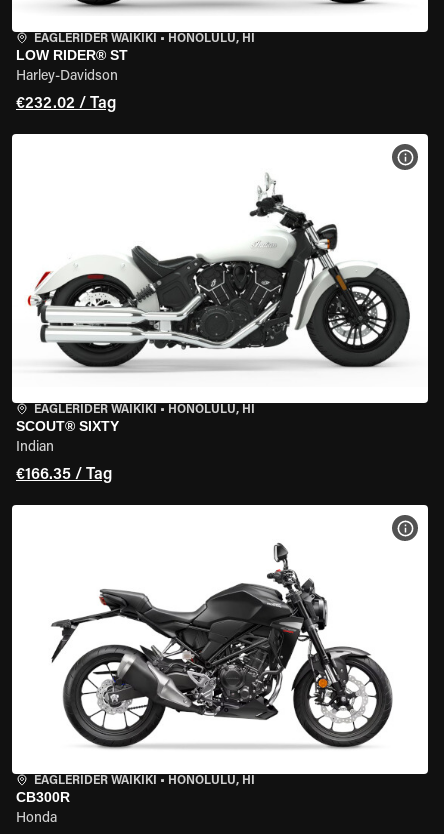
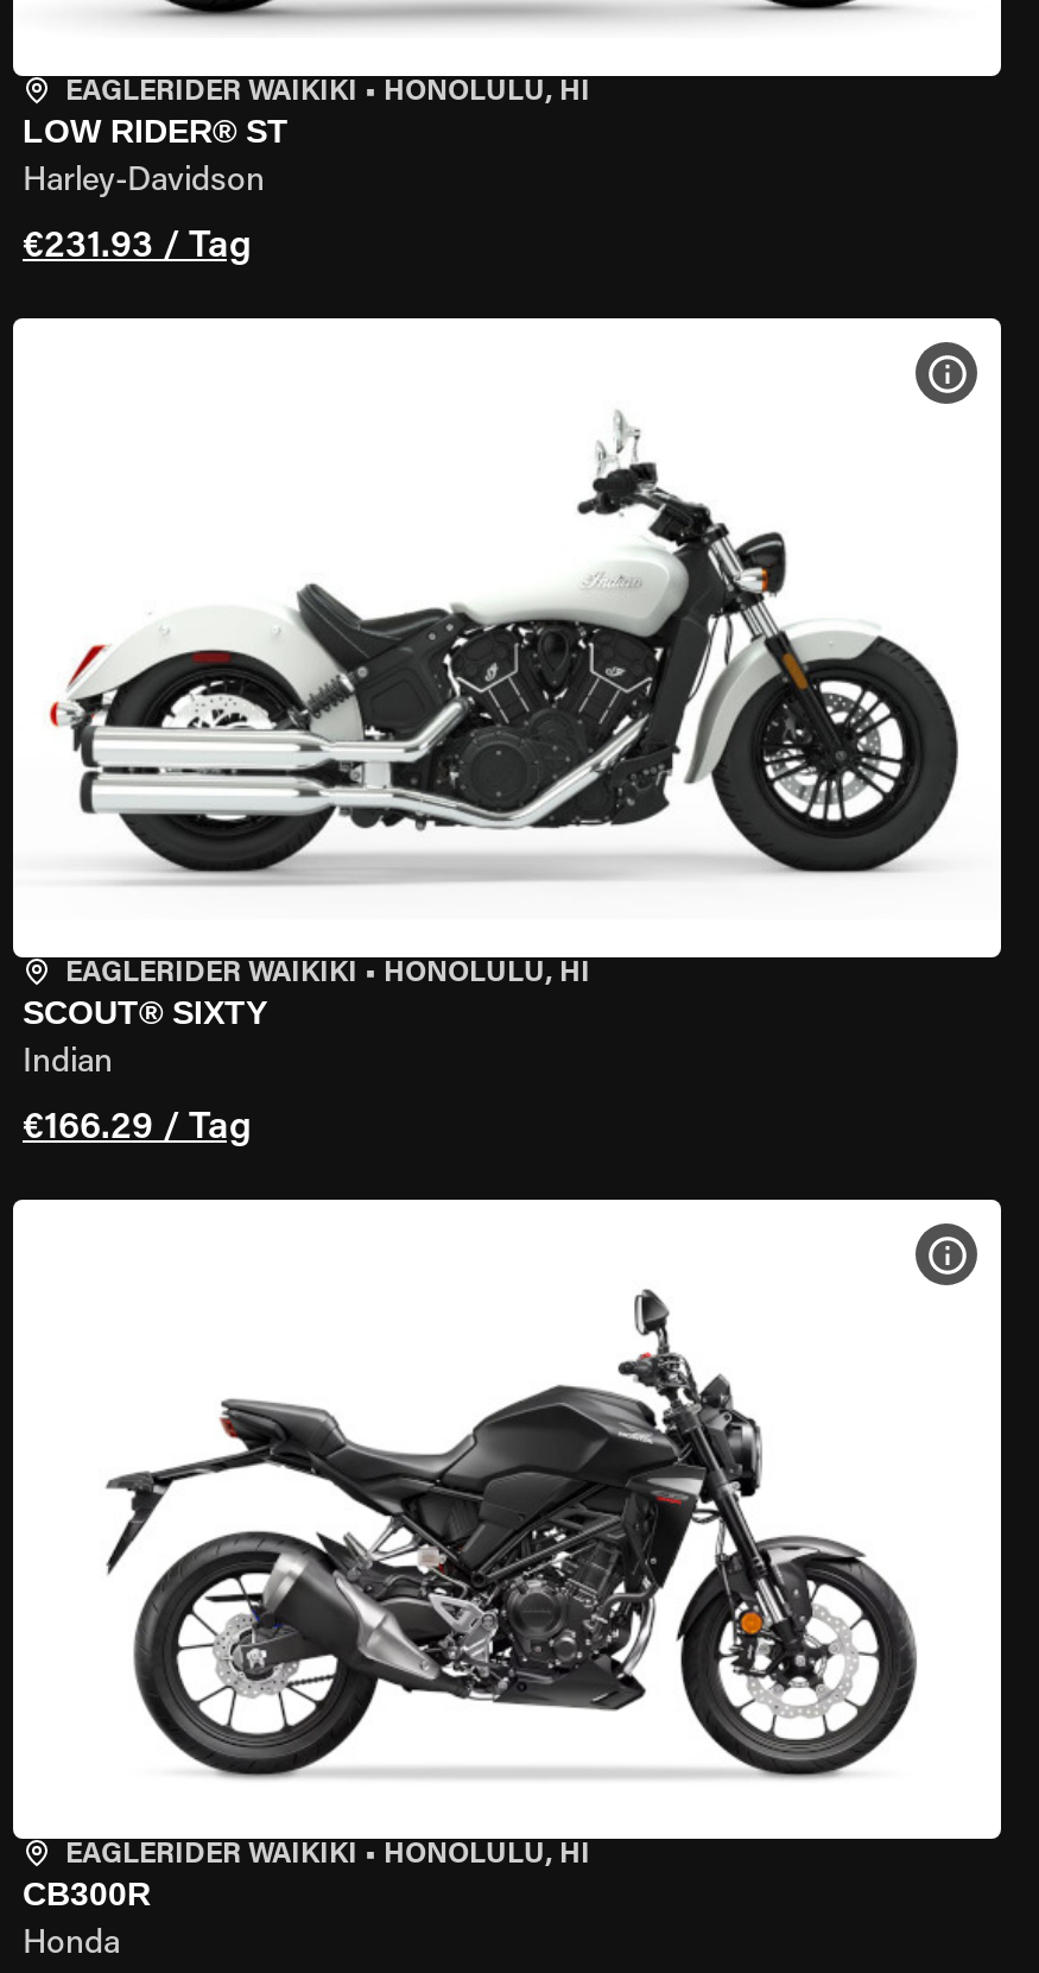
- €232.02 / Tag
+ €231.93 / Tag

- €166.35 / Tag
+ €166.29 / Tag
